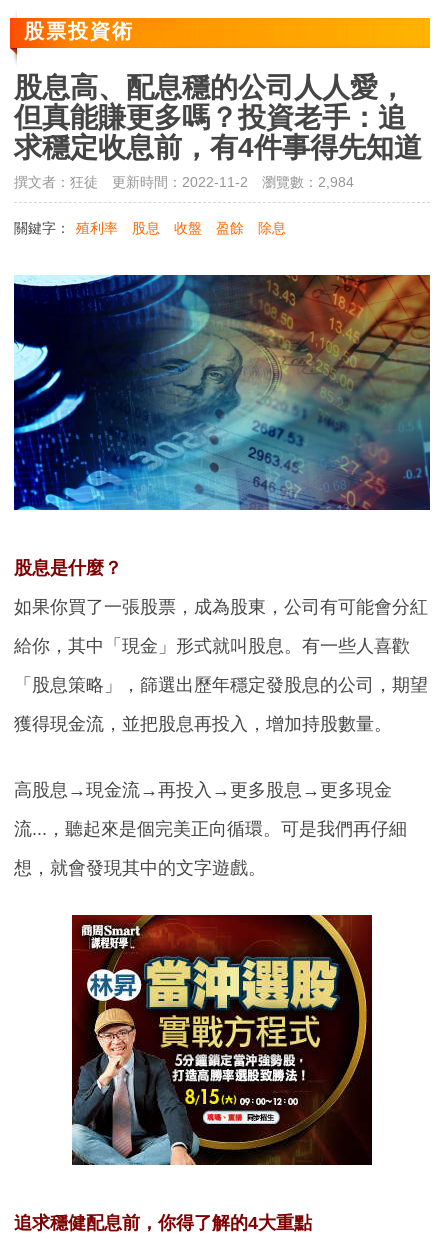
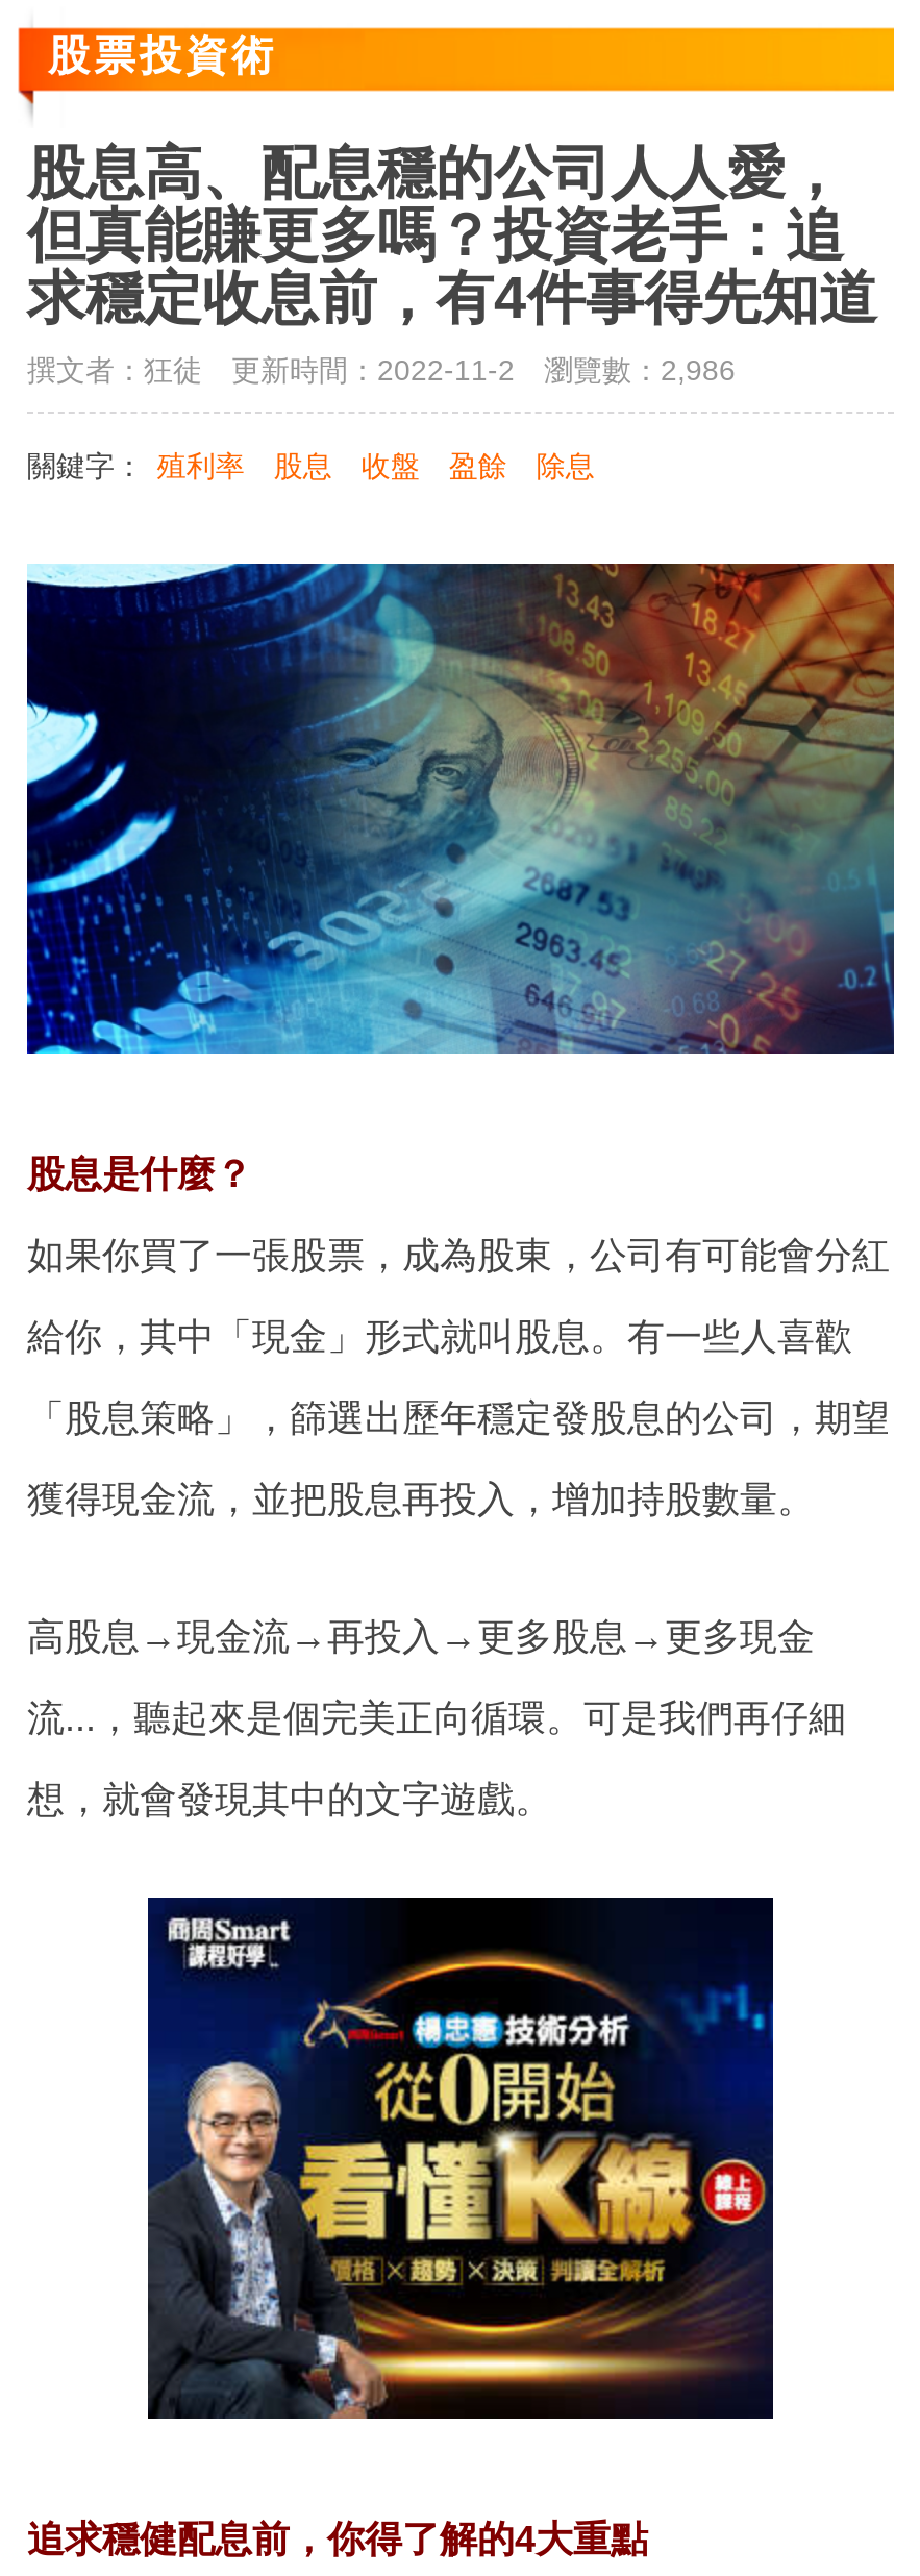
- 撰文者：狂徒 更新時間：2022-11-2 瀏覽數：2,984
+ 撰文者：狂徒 更新時間：2022-11-2 瀏覽數：2,986

- [image]
+ [image]
